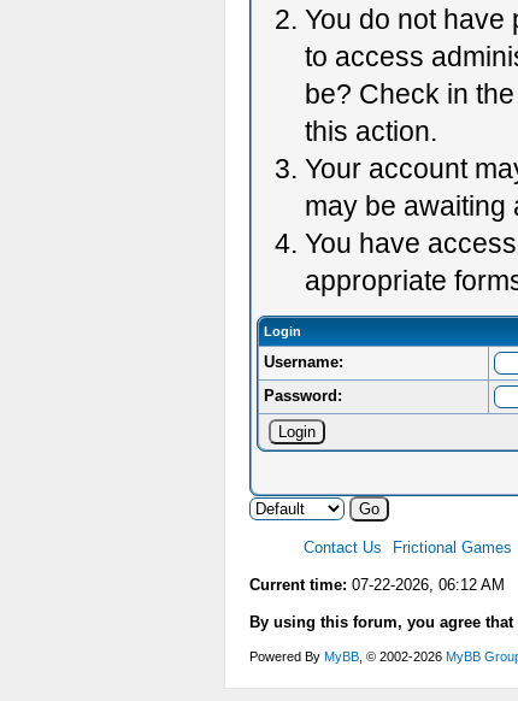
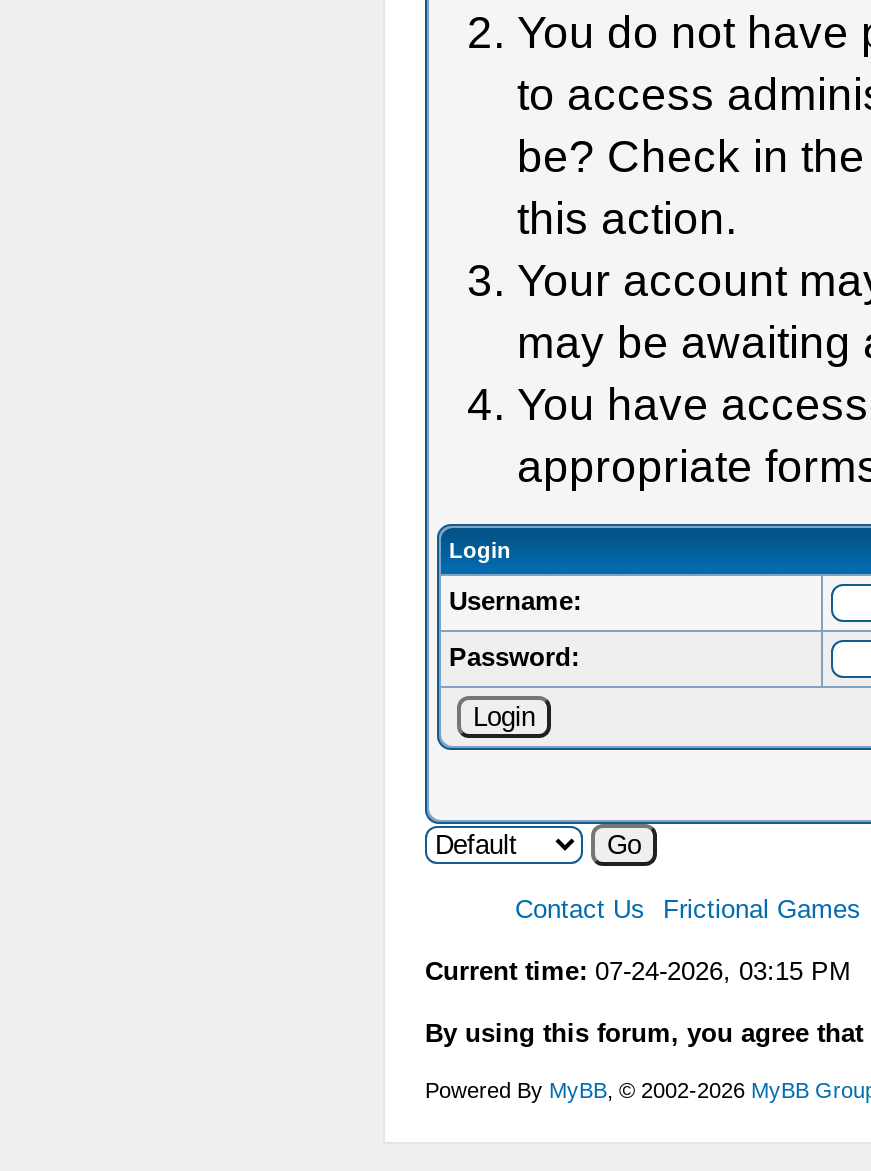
- Current time: 07-22-2026, 06:12 AM
+ Current time: 07-24-2026, 03:15 PM
